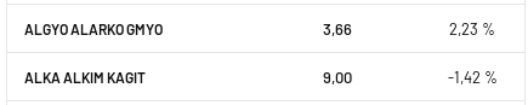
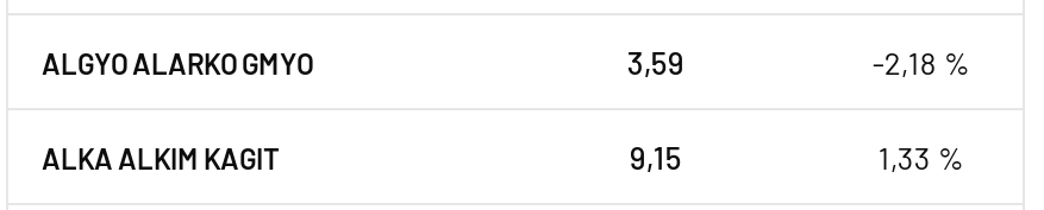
- 3,66
+ 3,59

- 2,23 %
+ -2,18 %

- 9,00
+ 9,15

- -1,42 %
+ 1,33 %
